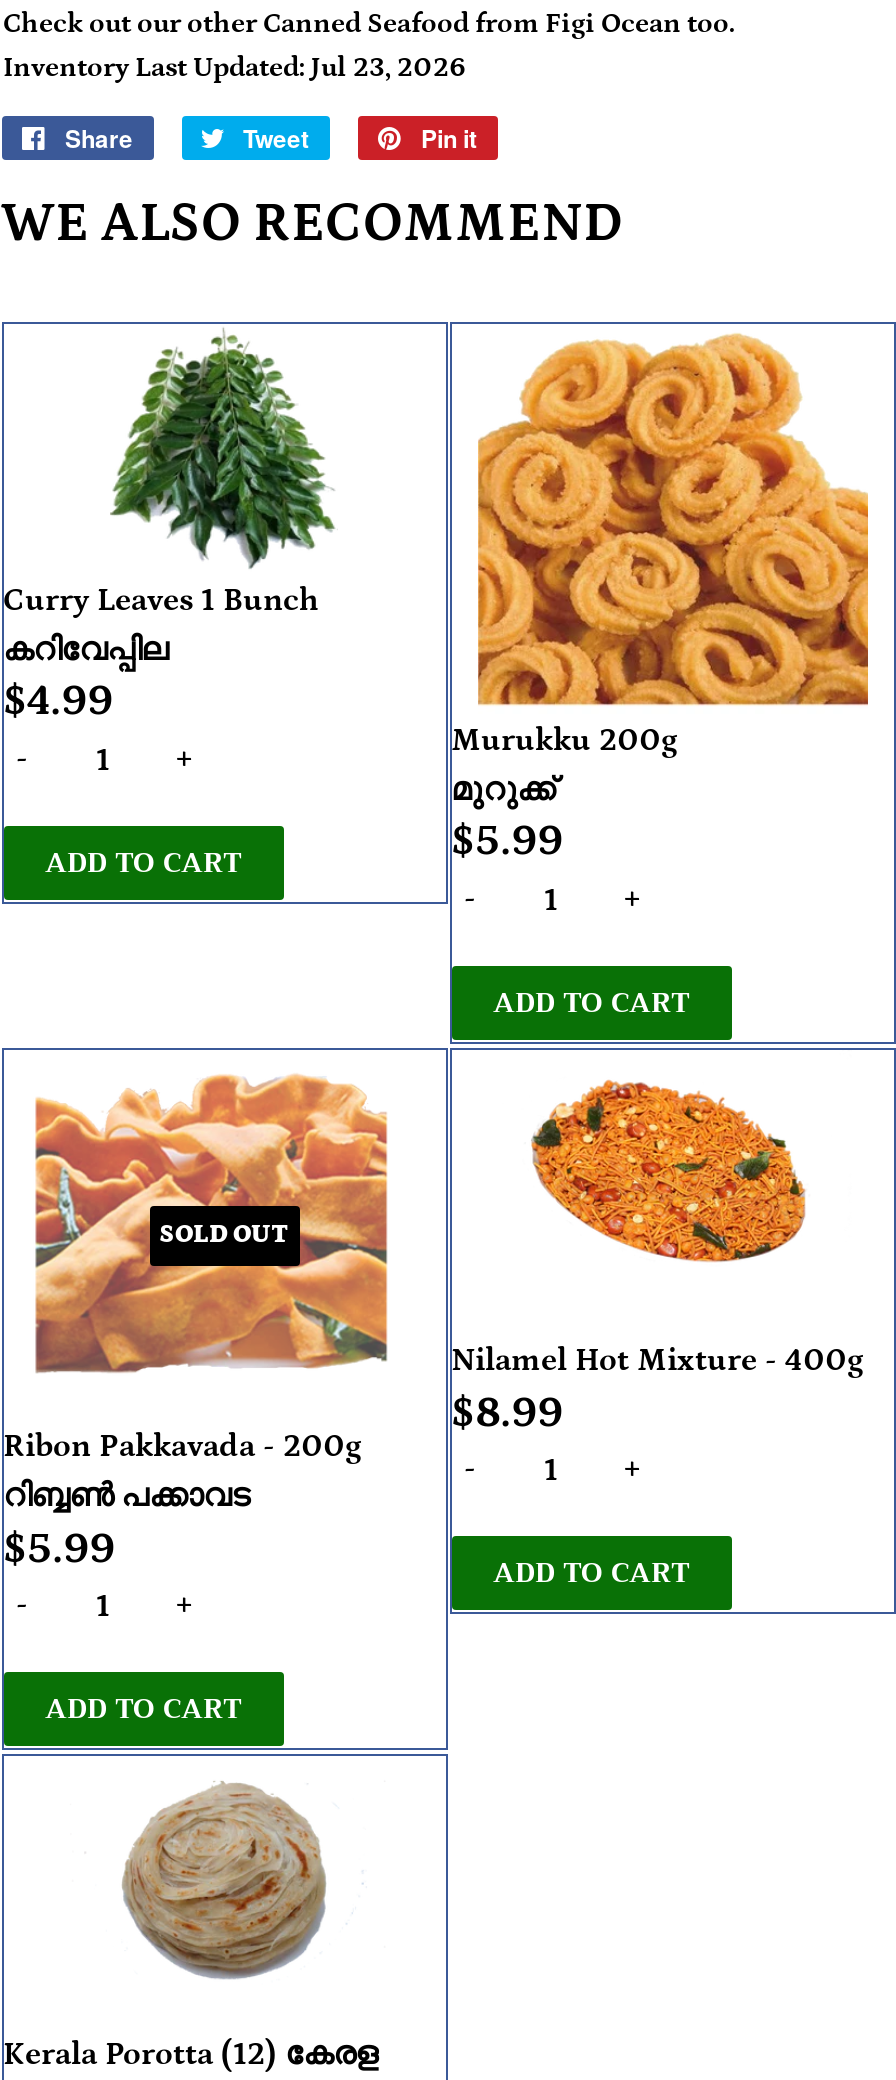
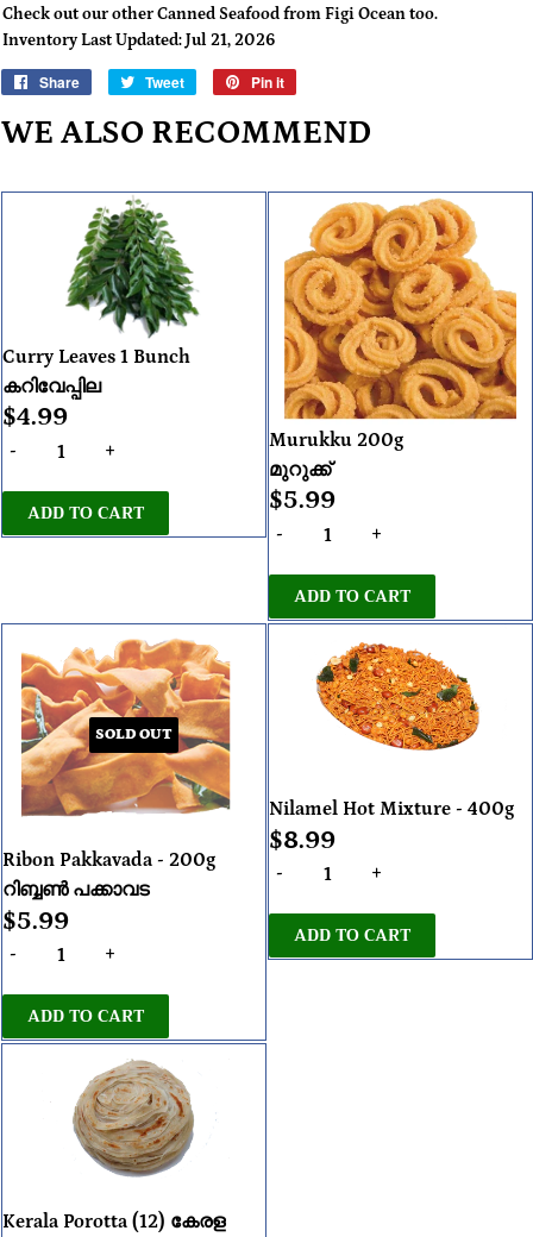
- Inventory Last Updated: Jul 23, 2026
+ Inventory Last Updated: Jul 21, 2026
